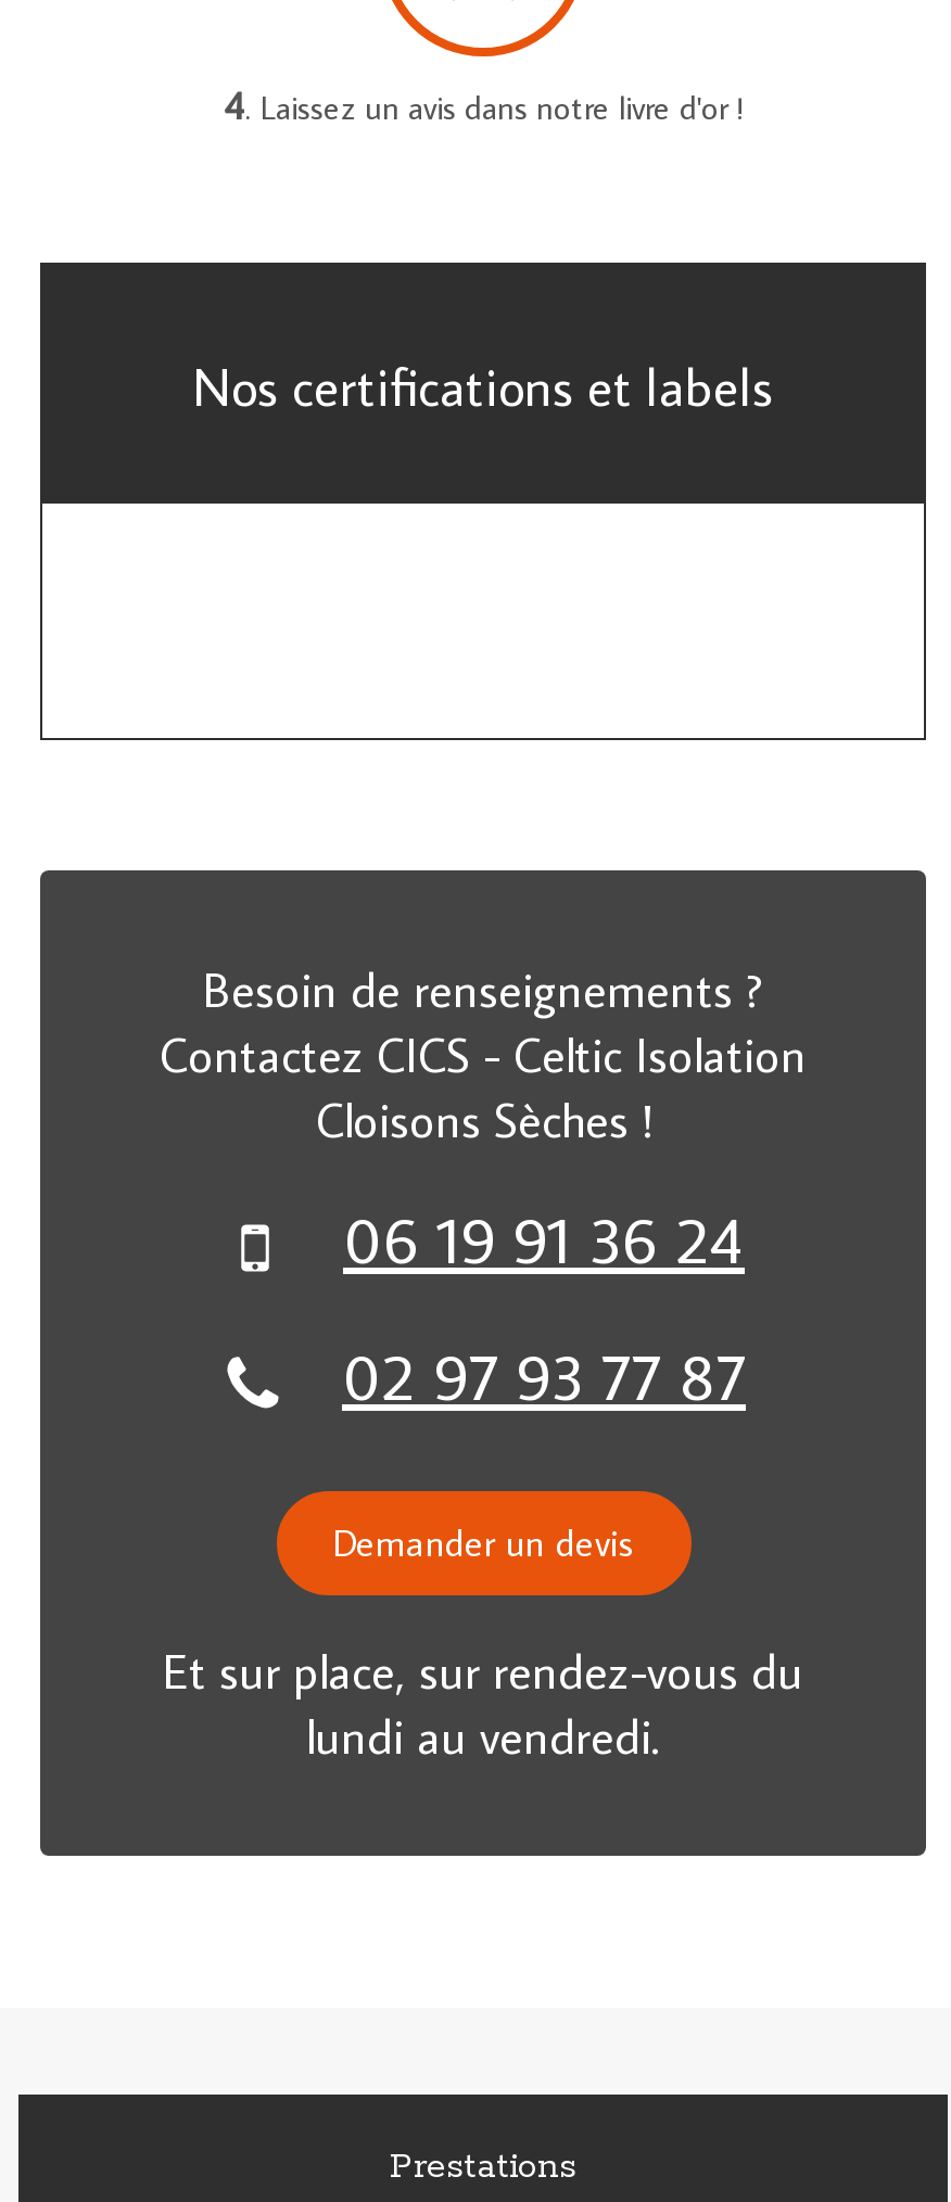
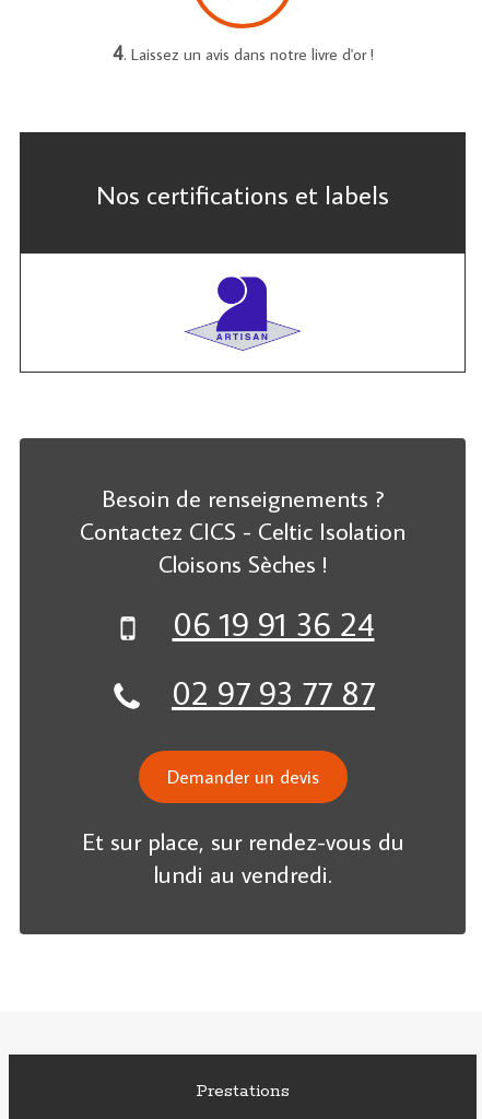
+ [image]
